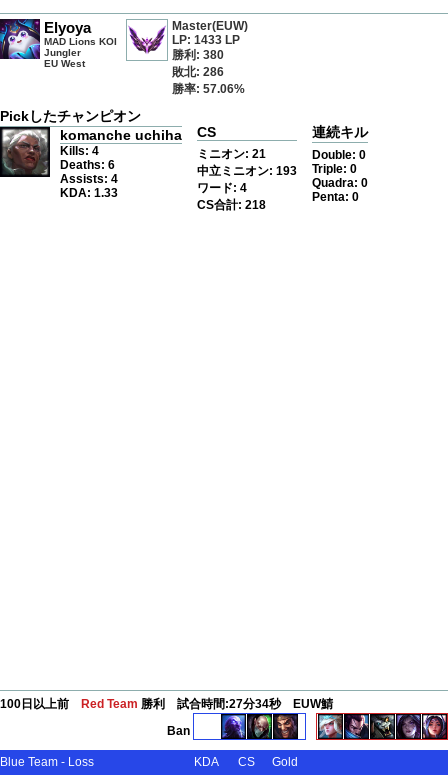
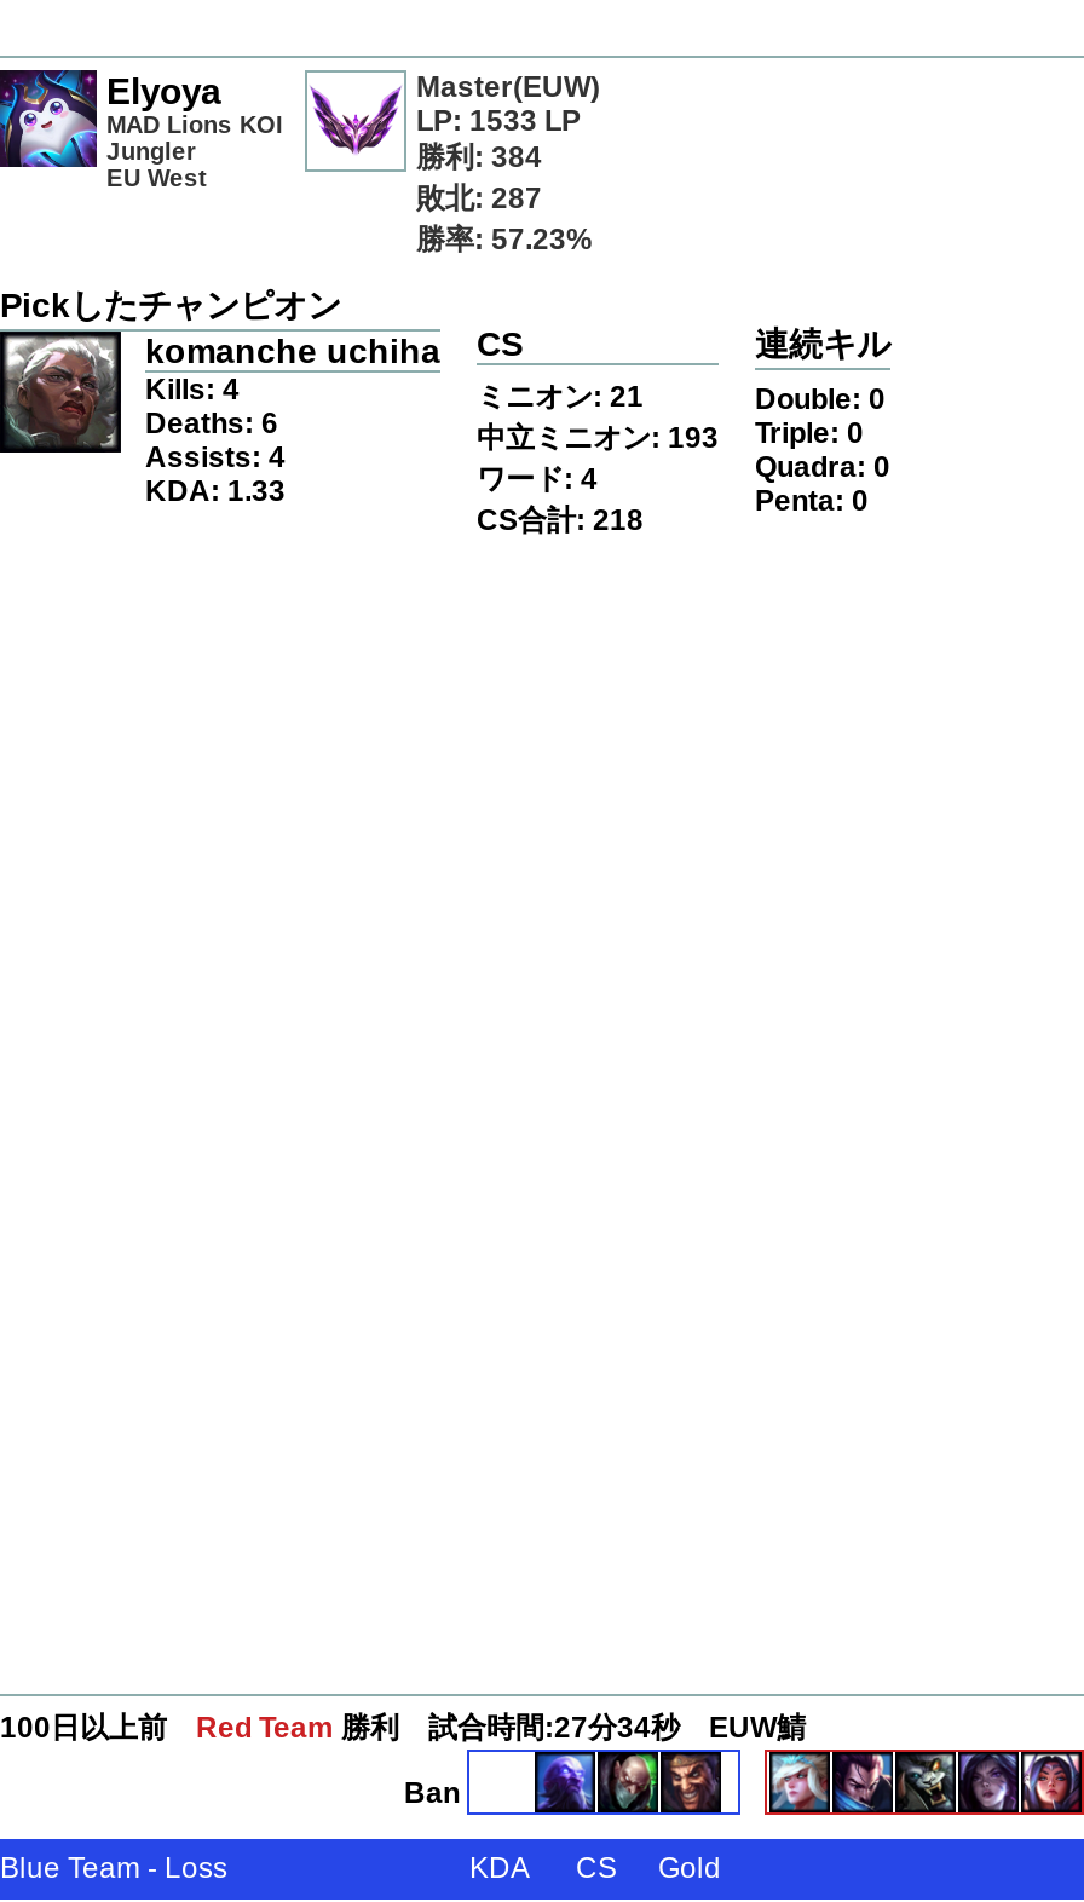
- LP: 1433 LP
+ LP: 1533 LP

- 勝利: 380
+ 勝利: 384

- 敗北: 286
+ 敗北: 287

- 勝率: 57.06%
+ 勝率: 57.23%
